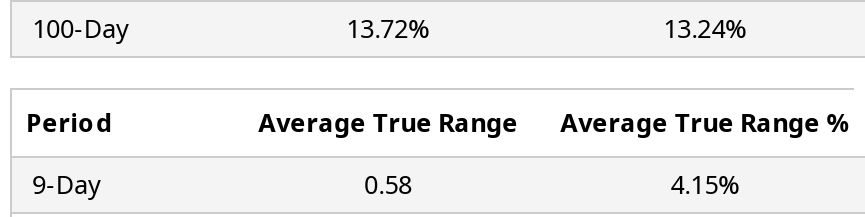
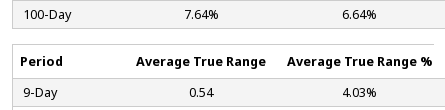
- 13.72%
+ 7.64%

- 13.24%
+ 6.64%

- 0.58
+ 0.54

- 4.15%
+ 4.03%
